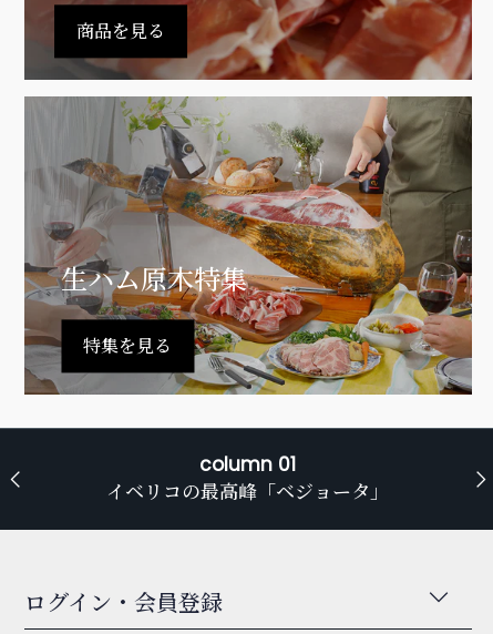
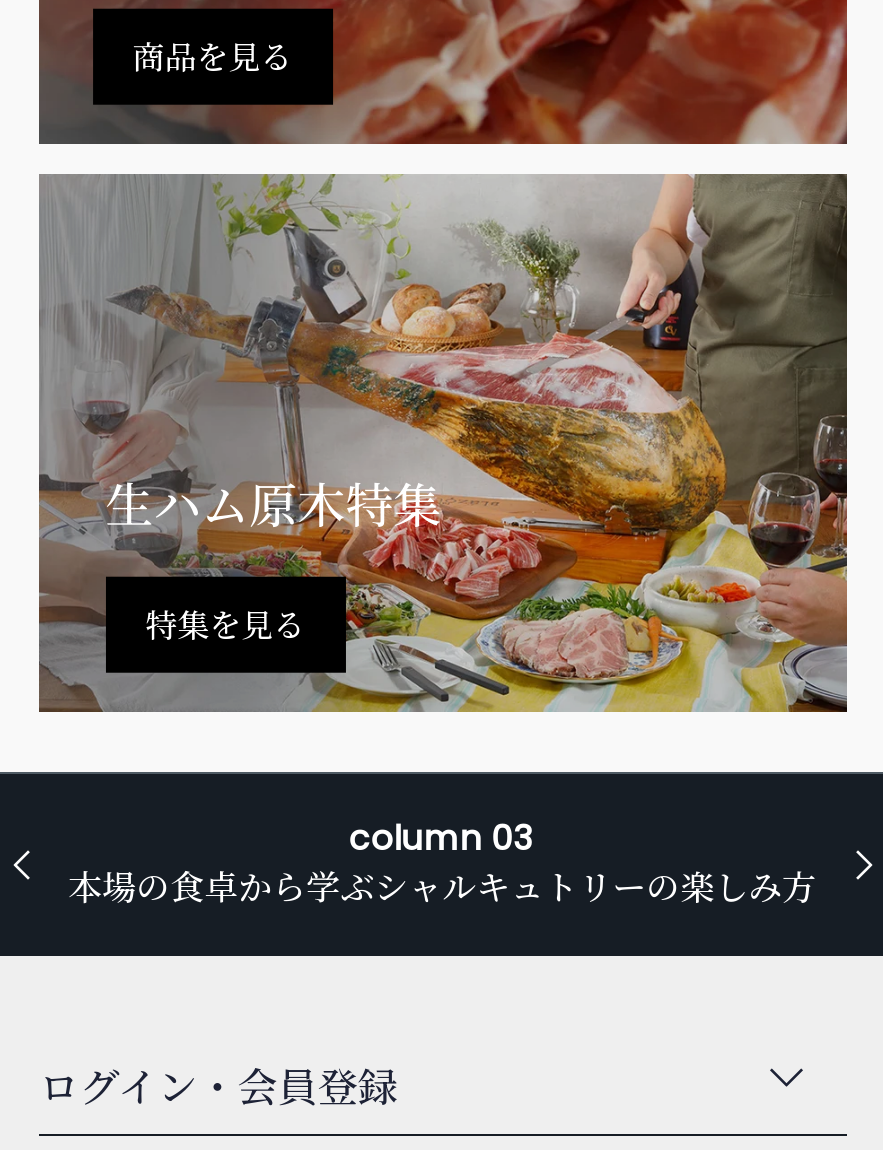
- column 01
- イベリコの最高峰「ベジョータ」
+ column 03
+ 本場の食卓から学ぶシャルキュトリーの楽しみ方
